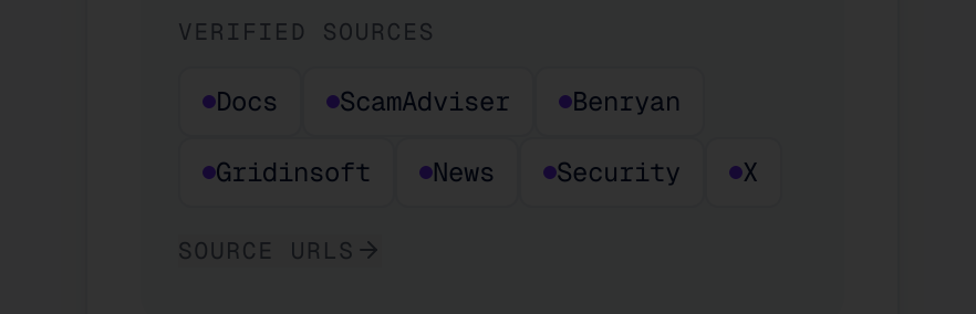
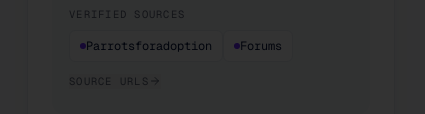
- Docs
- ScamAdviser
- Benryan
- Gridinsoft
- News
- Security
- X
+ Parrotsforadoption
+ Forums
